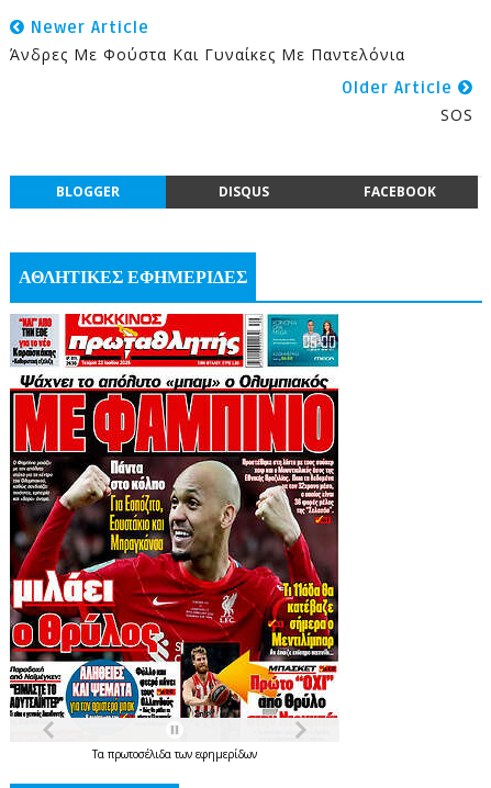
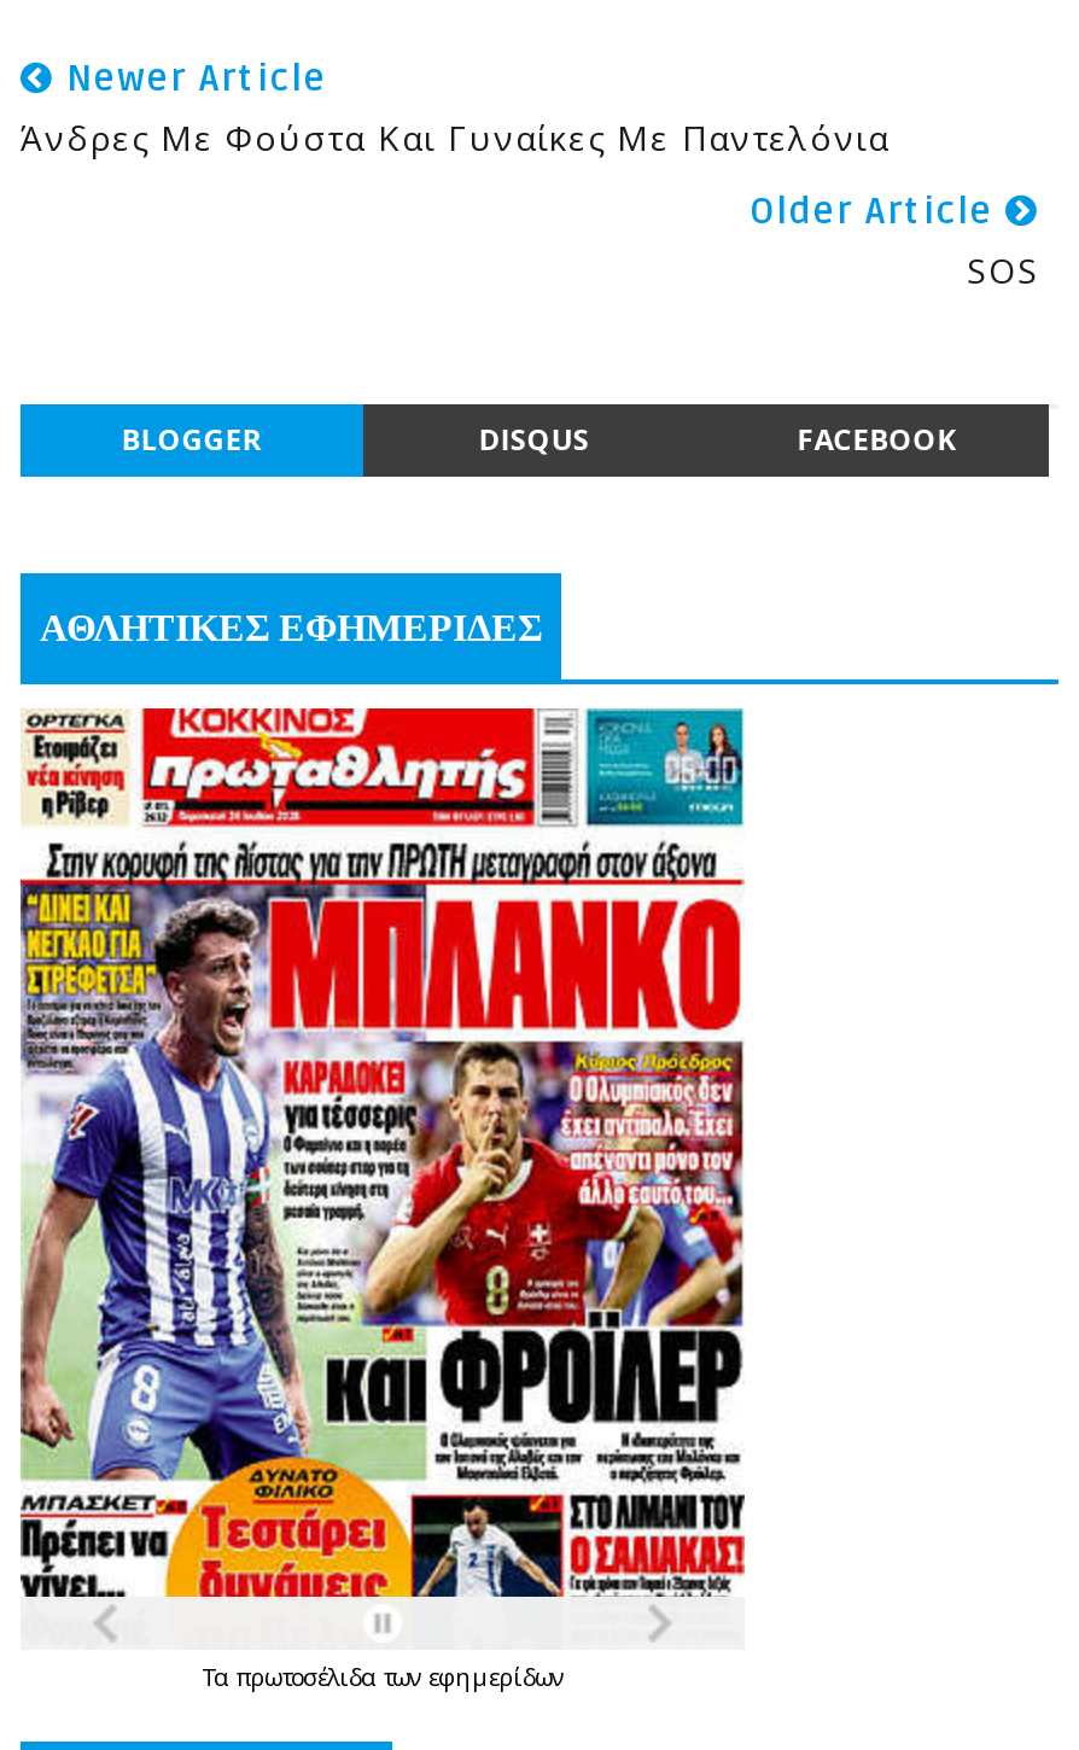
- [image]
+ [image]
